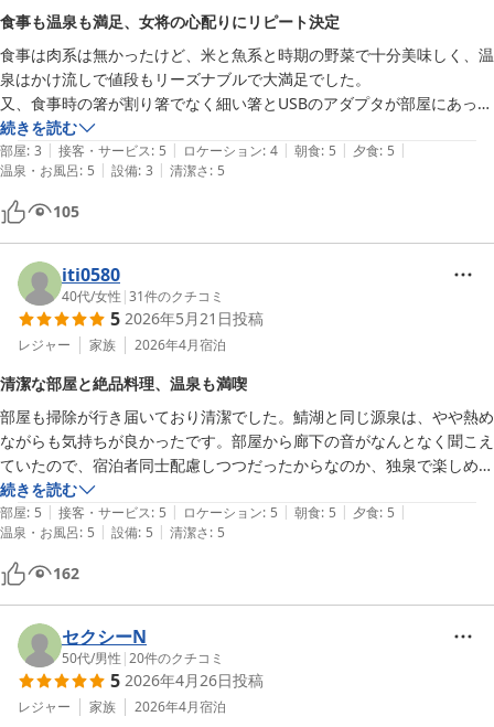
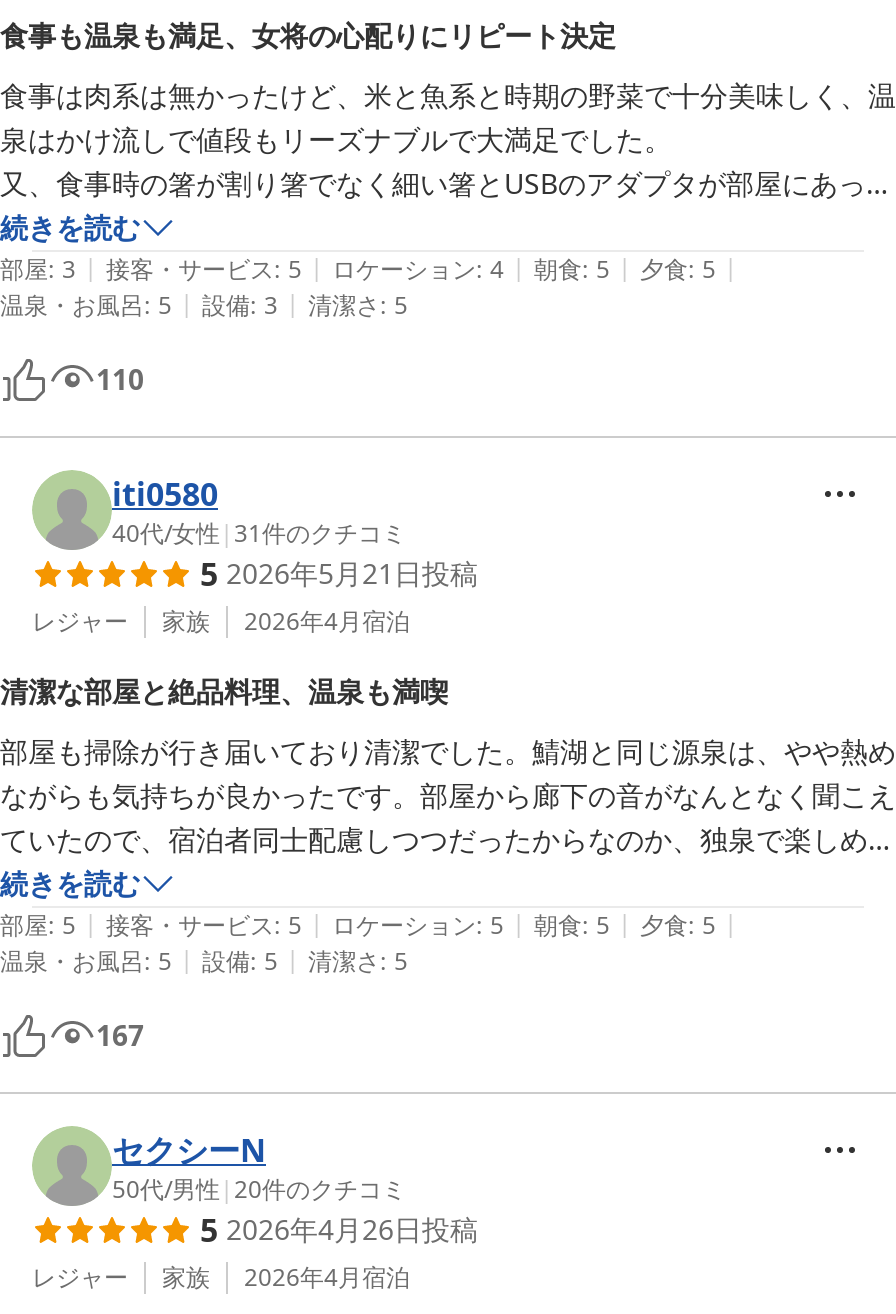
- 105
+ 110

- 162
+ 167
